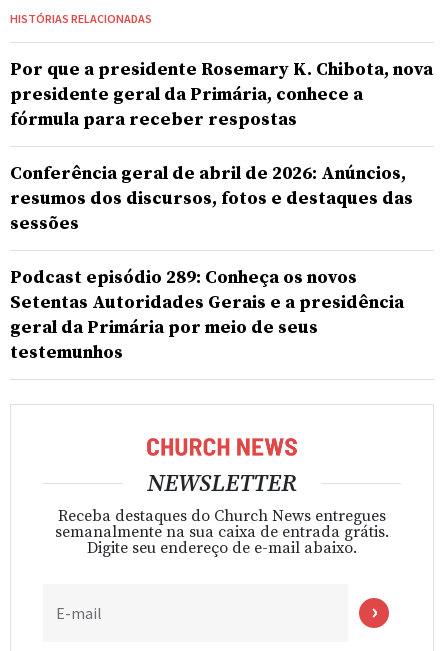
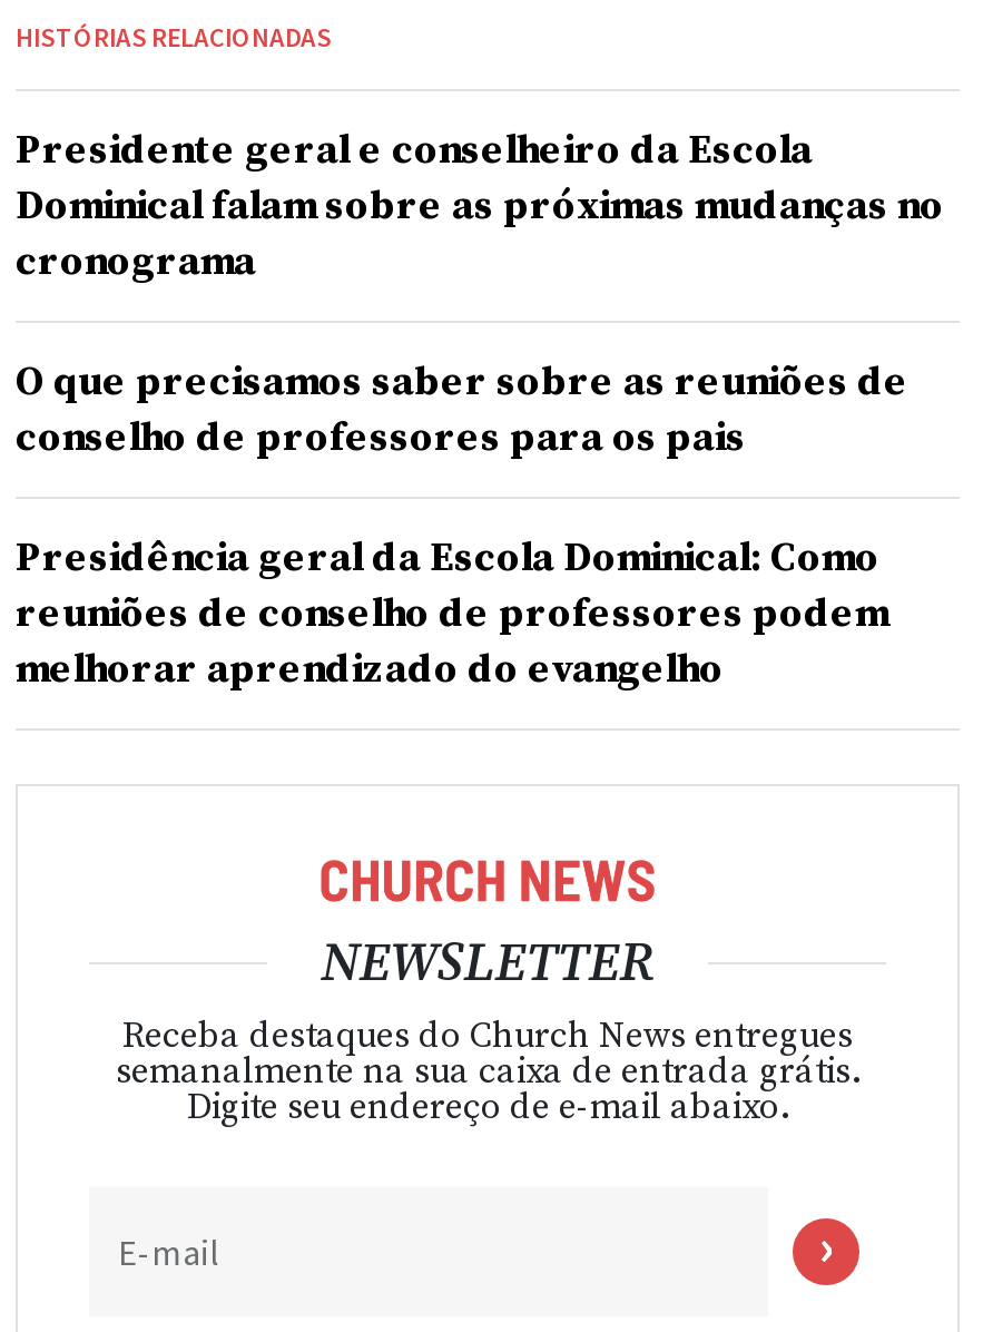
- Por que a presidente Rosemary K. Chibota, nova
- presidente geral da Primária, conhece a
- fórmula para receber respostas
+ Presidente geral e conselheiro da Escola
+ Dominical falam sobre as próximas mudanças no
+ cronograma

- Conferência geral de abril de 2026: Anúncios,
- resumos dos discursos, fotos e destaques das
- sessões
+ O que precisamos saber sobre as reuniões de
+ conselho de professores para os pais

- Podcast episódio 289: Conheça os novos
- Setentas Autoridades Gerais e a presidência
- geral da Primária por meio de seus
- testemunhos
+ Presidência geral da Escola Dominical: Como
+ reuniões de conselho de professores podem
+ melhorar aprendizado do evangelho
